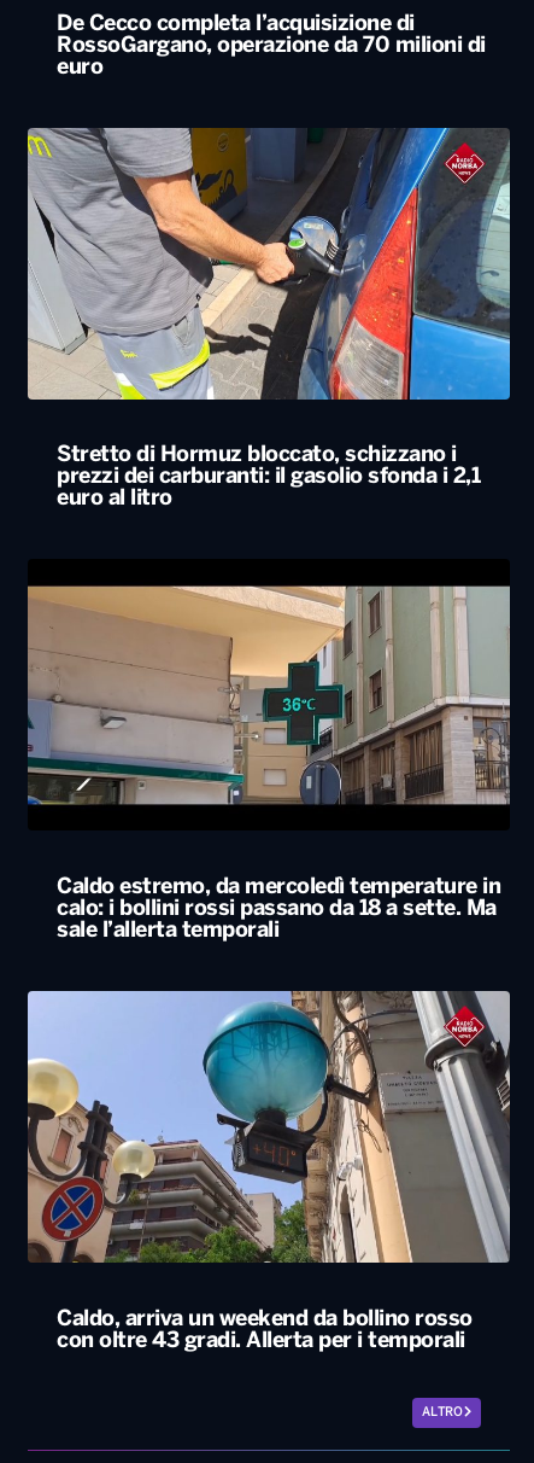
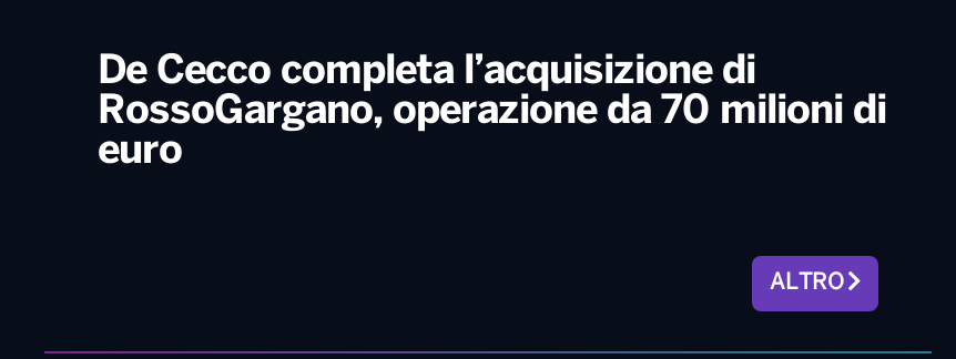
- [image]
- Stretto di Hormuz bloccato, schizzano i
- prezzi dei carburanti: il gasolio sfonda i 2,1
- euro al litro

- [image]

- Caldo estremo, da mercoledì temperature in
- calo: i bollini rossi passano da 18 a sette. Ma
- sale l’allerta temporali

- [image]
- Caldo, arriva un weekend da bollino rosso
- con oltre 43 gradi. Allerta per i temporali
